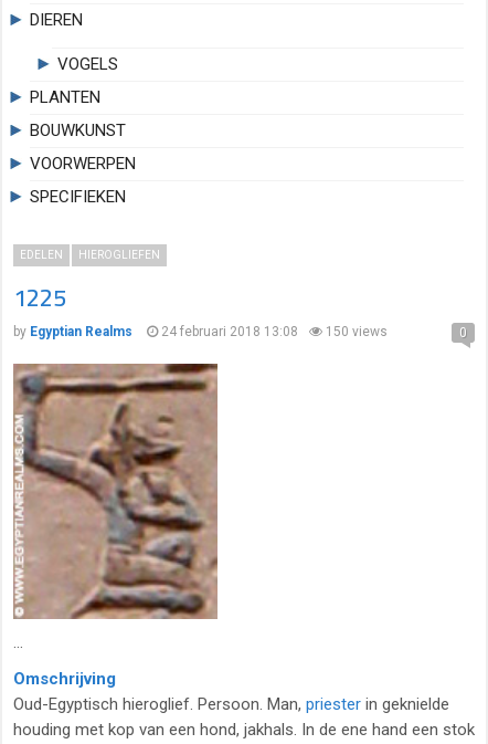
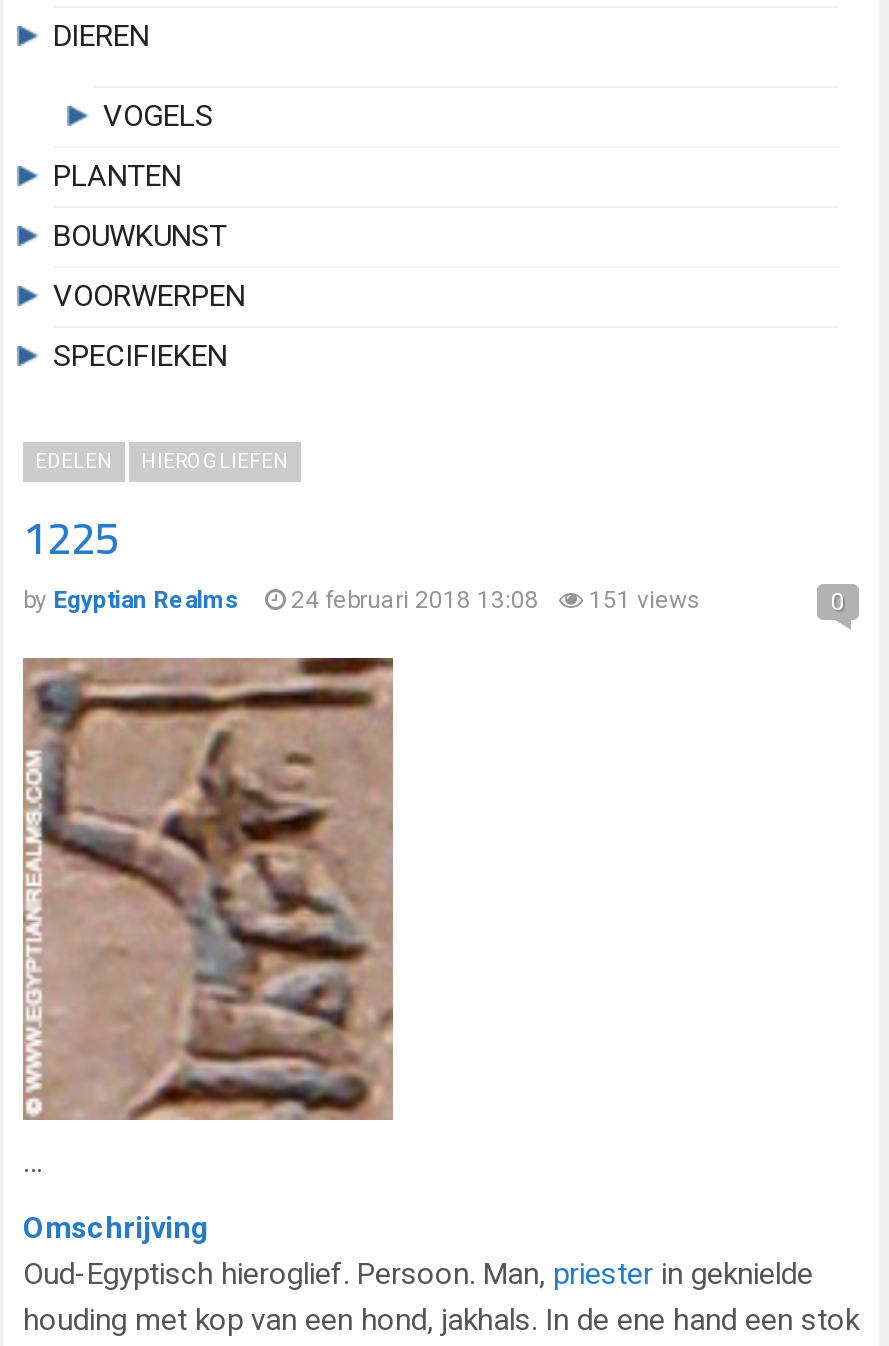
- by Egyptian Realms 24 februari 2018 13:08 150 views
+ by Egyptian Realms 24 februari 2018 13:08 151 views
